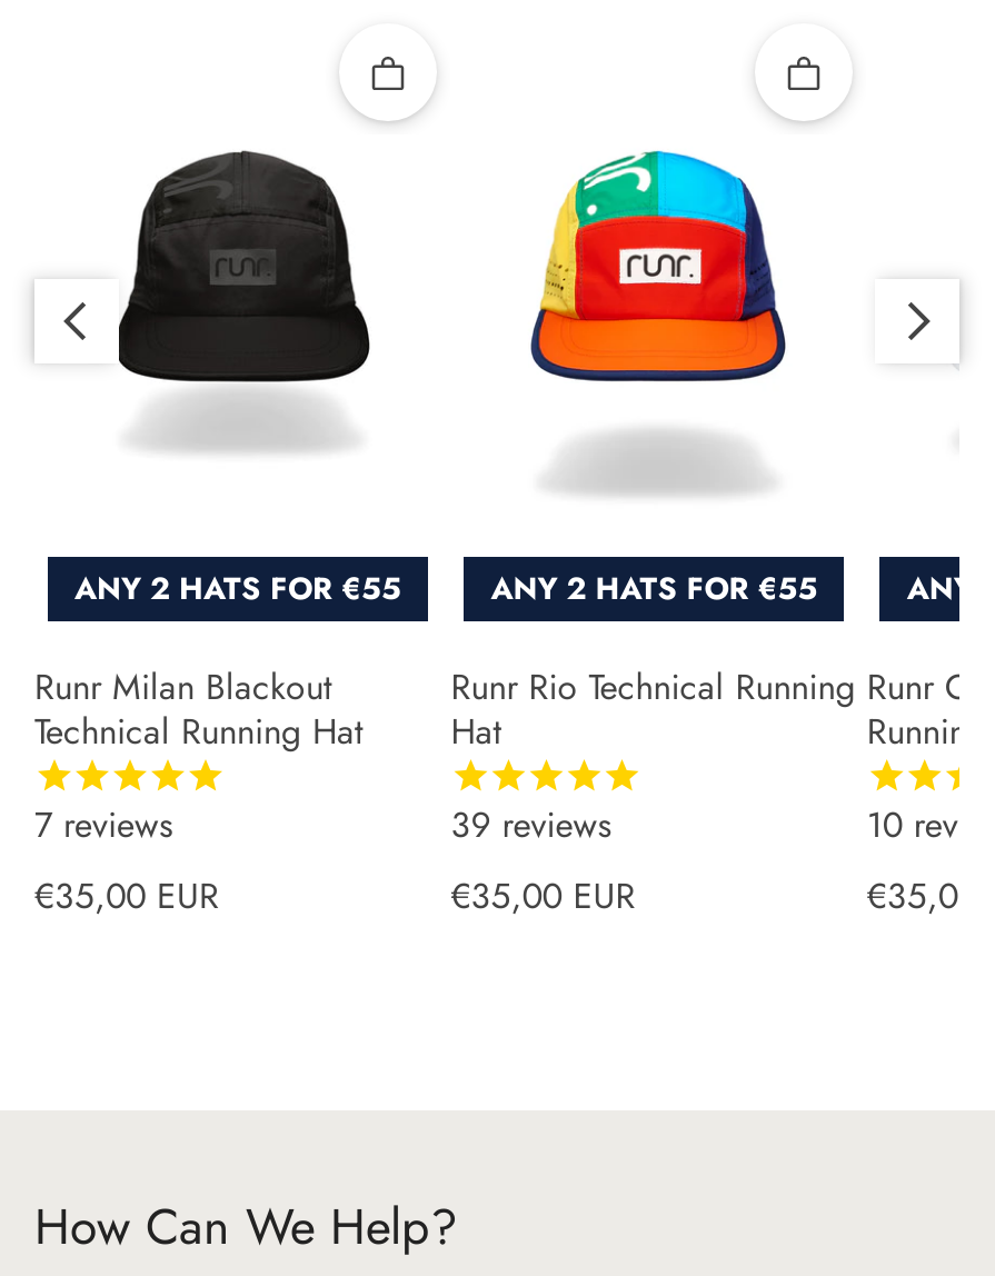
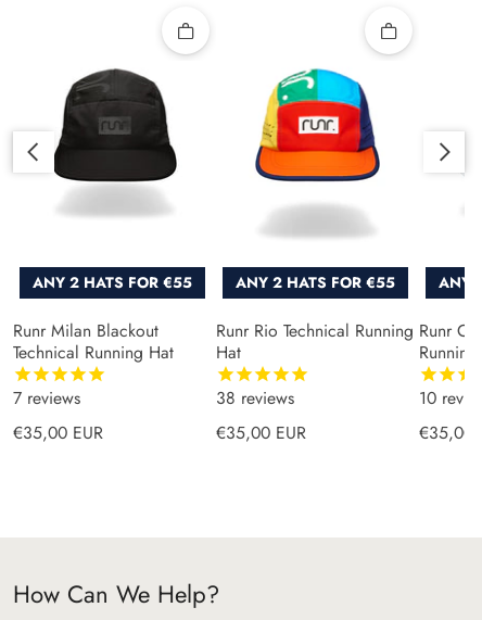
- 39 reviews
+ 38 reviews
